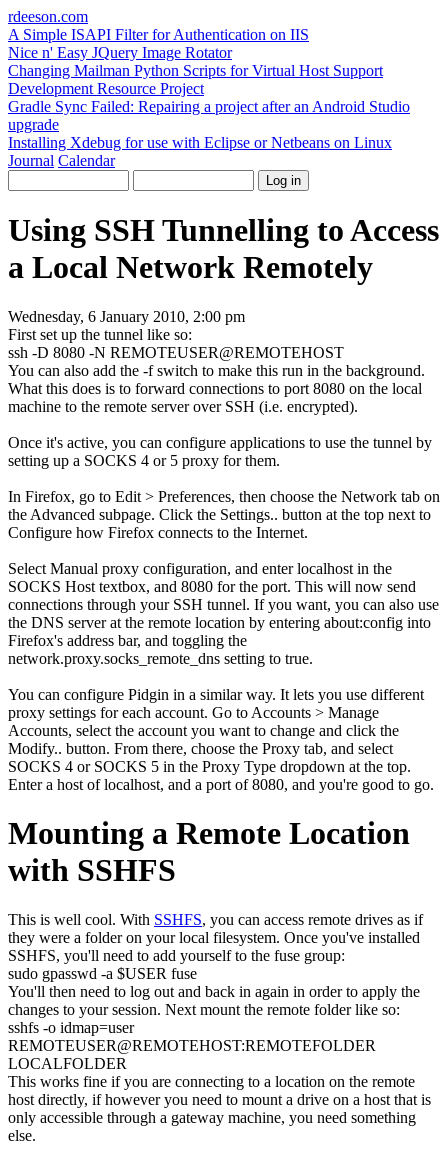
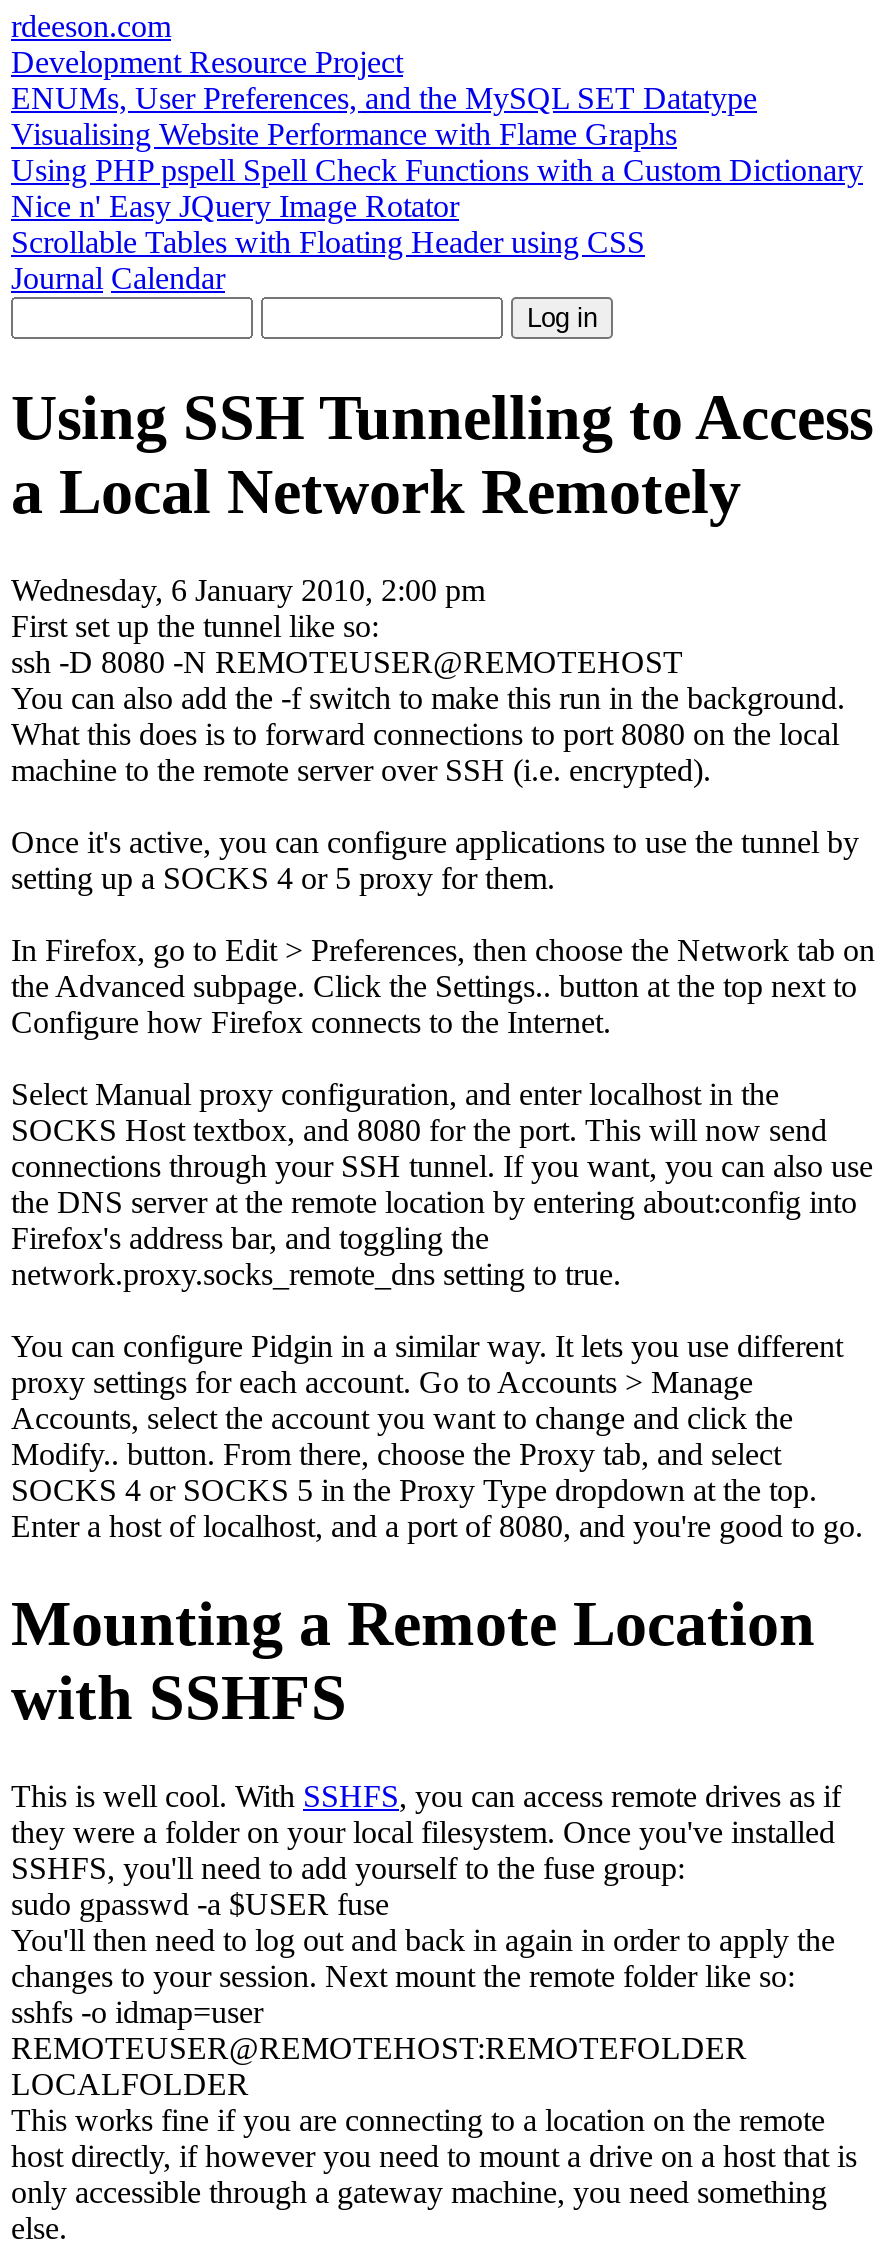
- A Simple ISAPI Filter for Authentication on IIS
+ ENUMs, User Preferences, and the MySQL SET Datatype
+ Visualising Website Performance with Flame Graphs
+ Using PHP pspell Spell Check Functions with a Custom Dictionary

moved down: Nice n' Easy JQuery Image Rotator

- Changing Mailman Python Scripts for Virtual Host Support
- Gradle Sync Failed: Repairing a project after an Android Studio
- upgrade
- Installing Xdebug for use with Eclipse or Netbeans on Linux
+ Scrollable Tables with Floating Header using CSS

moved up: Development Resource Project
